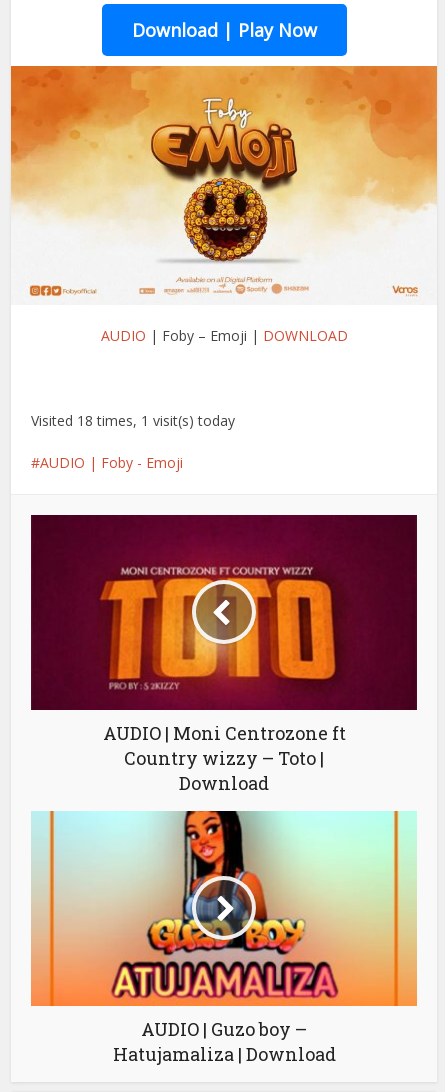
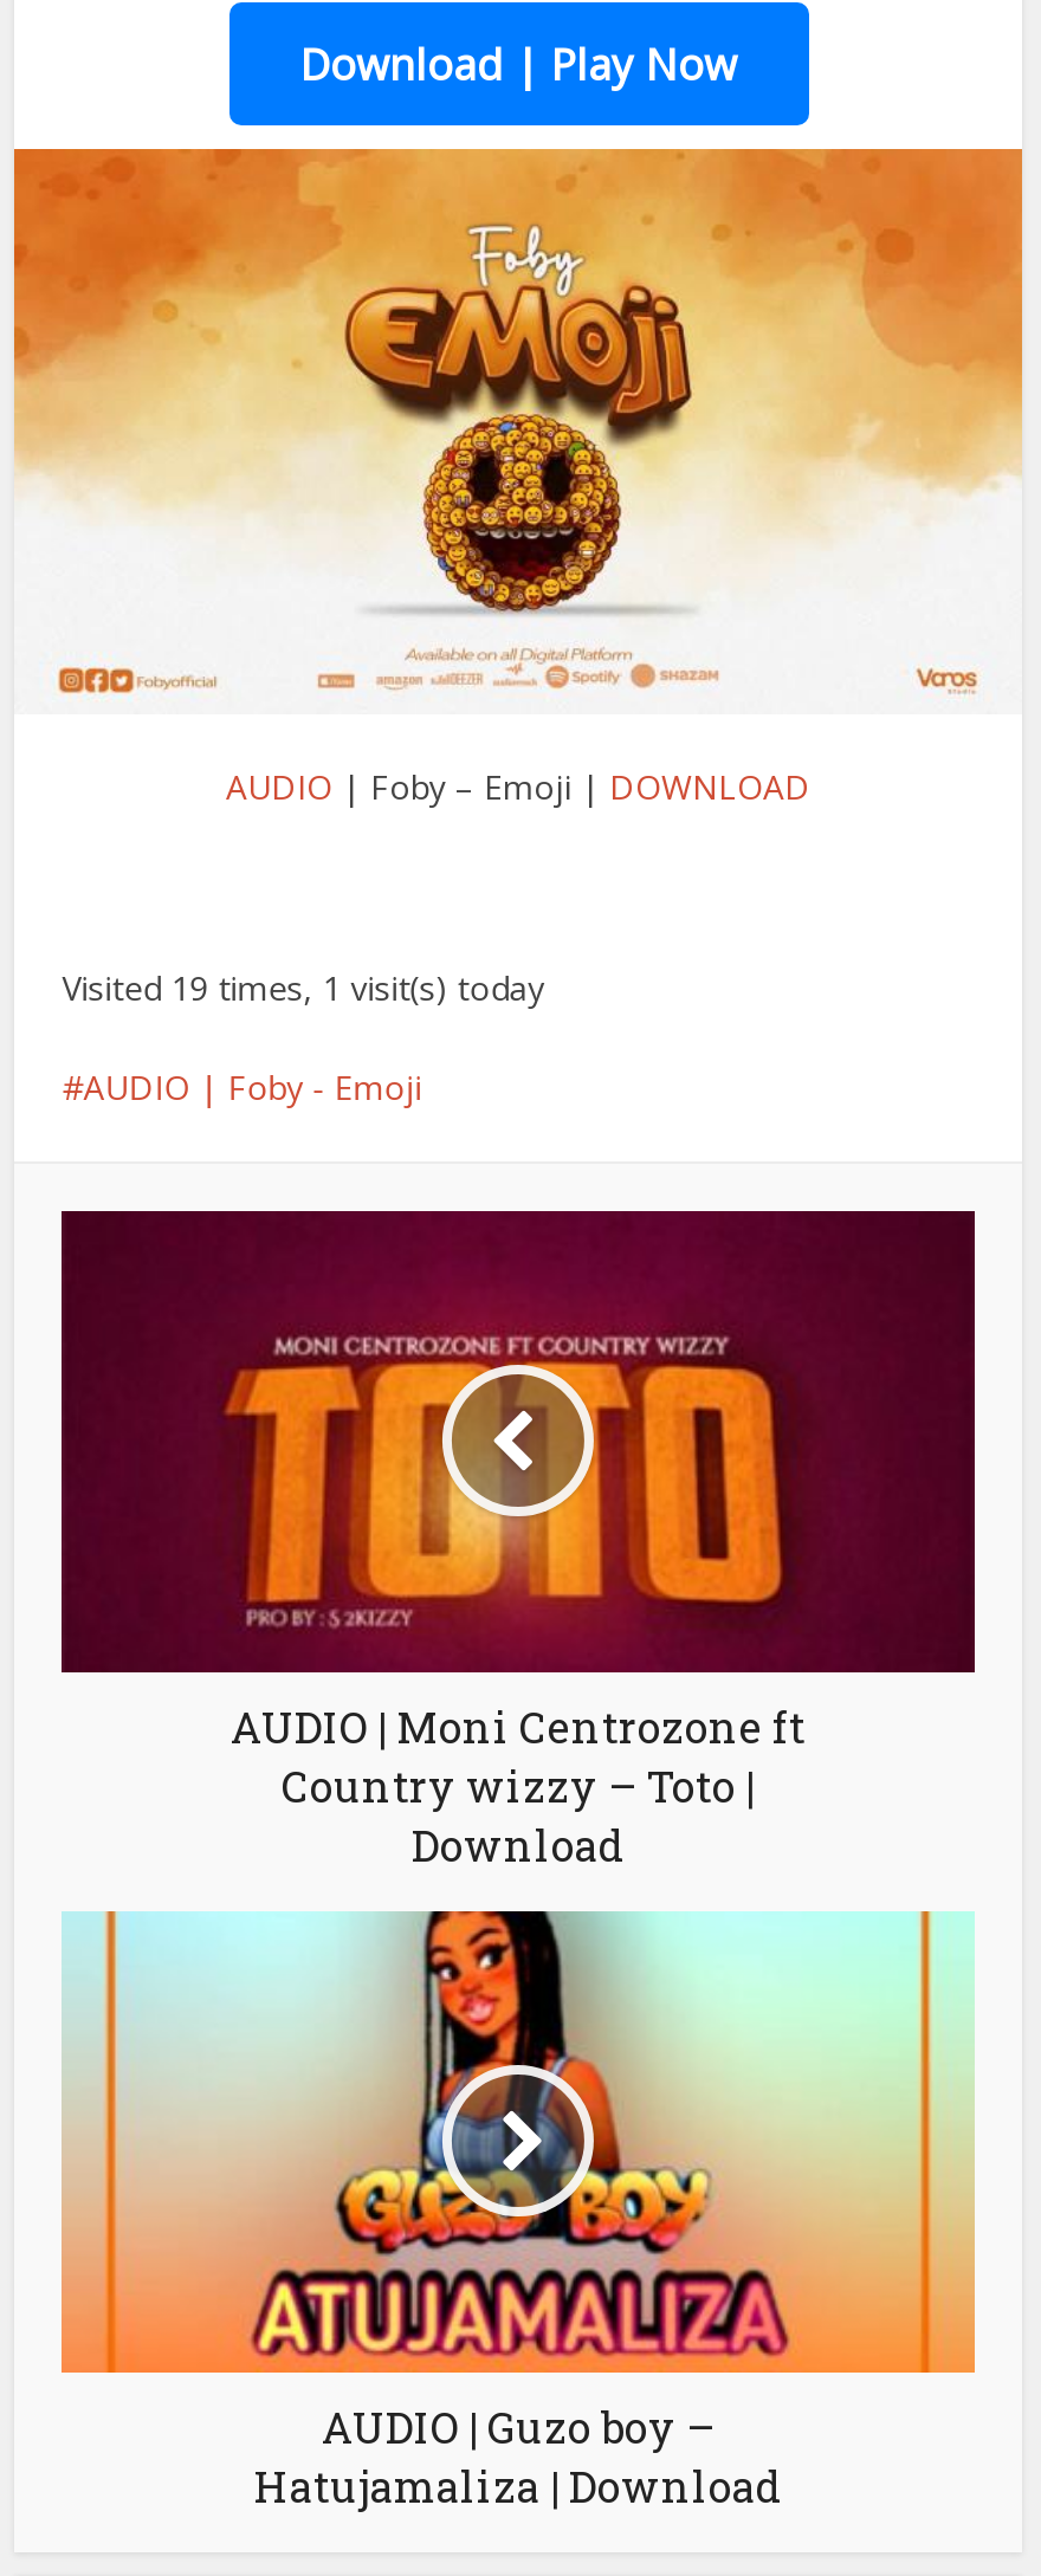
- Visited 18 times, 1 visit(s) today
+ Visited 19 times, 1 visit(s) today
